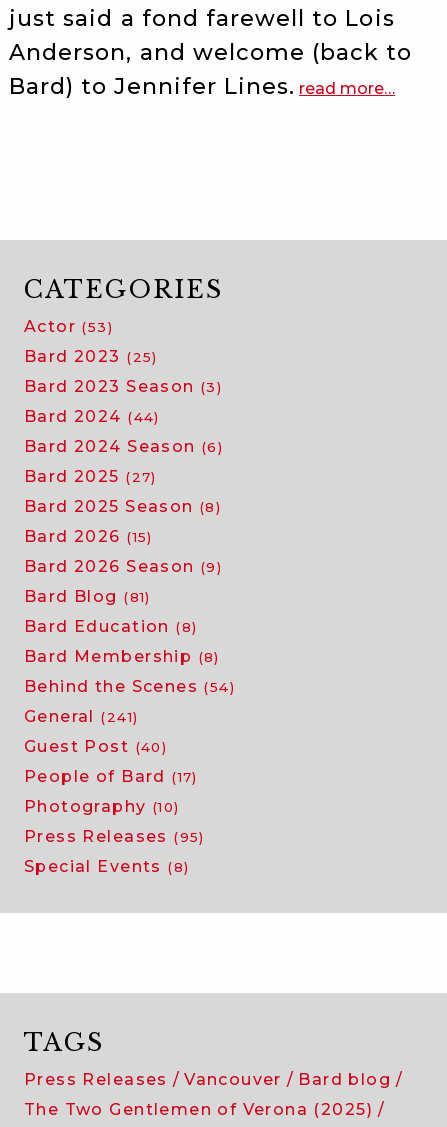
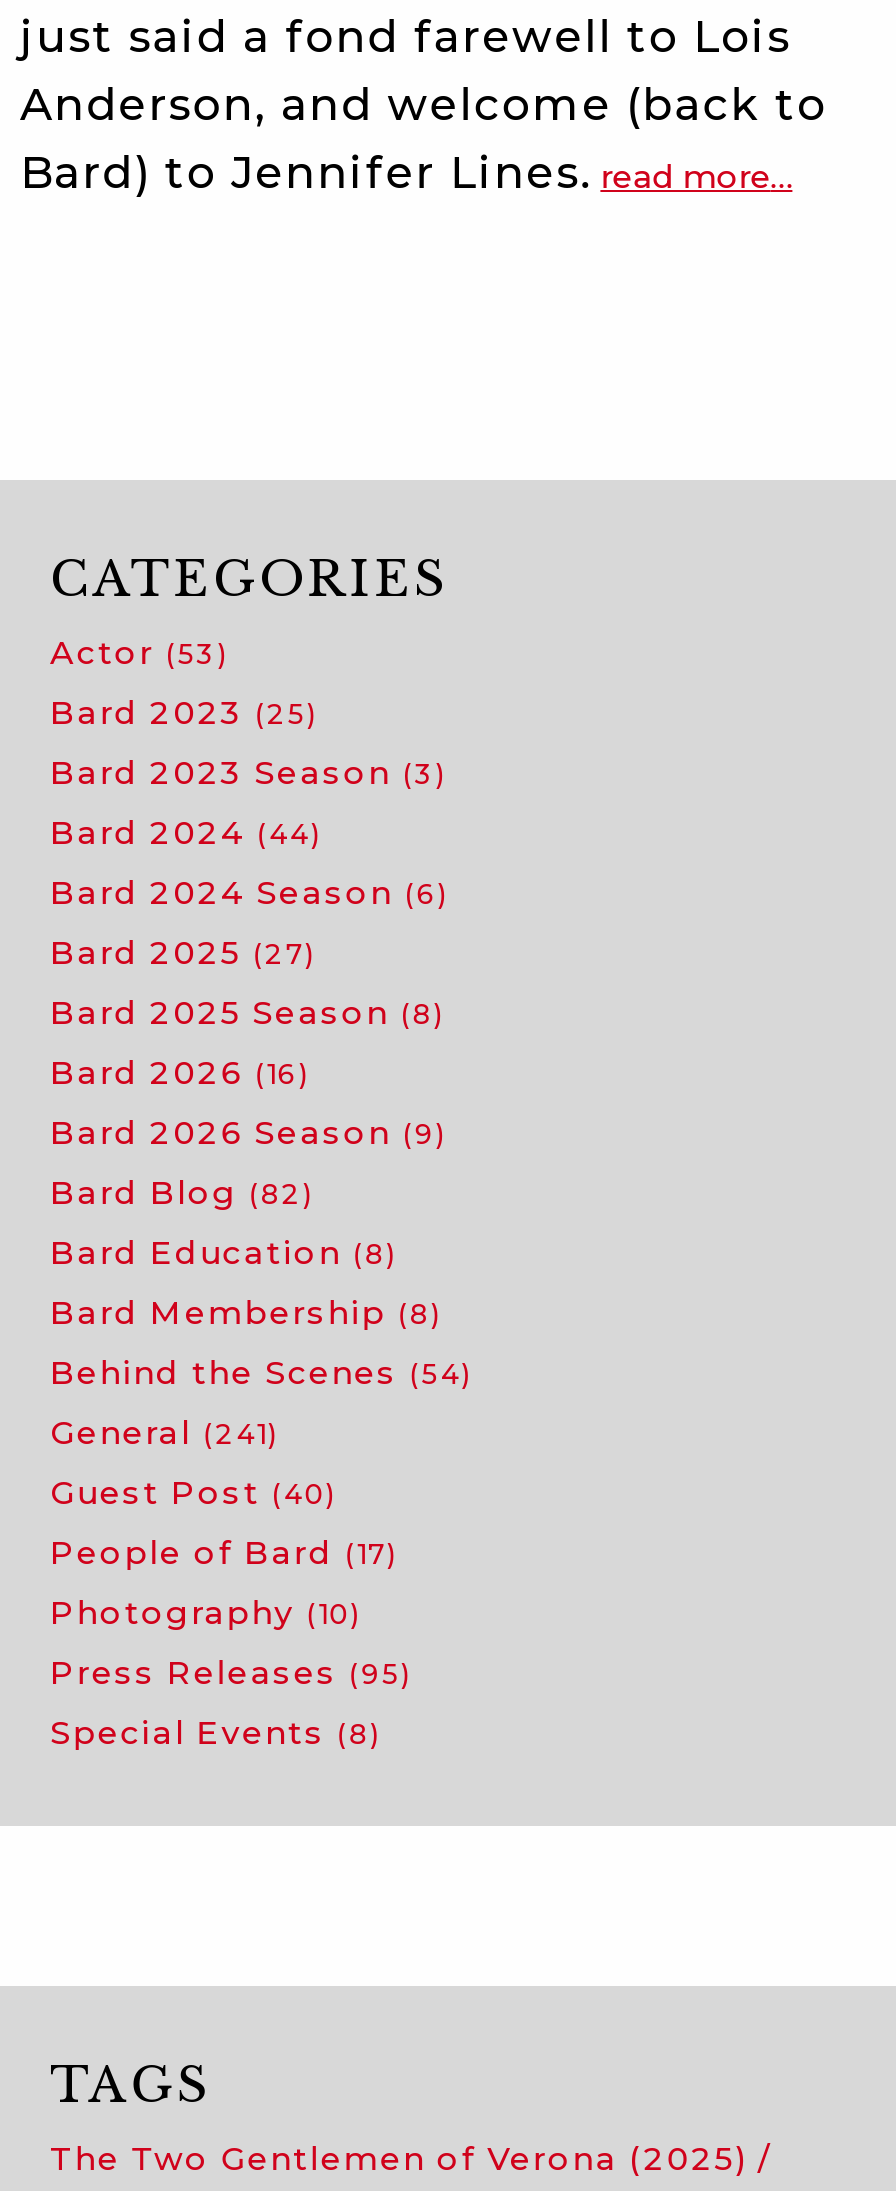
- Bard 2026 (15)
+ Bard 2026 (16)

- Bard Blog (81)
+ Bard Blog (82)

- Press Releases
- Vancouver
- Bard blog
